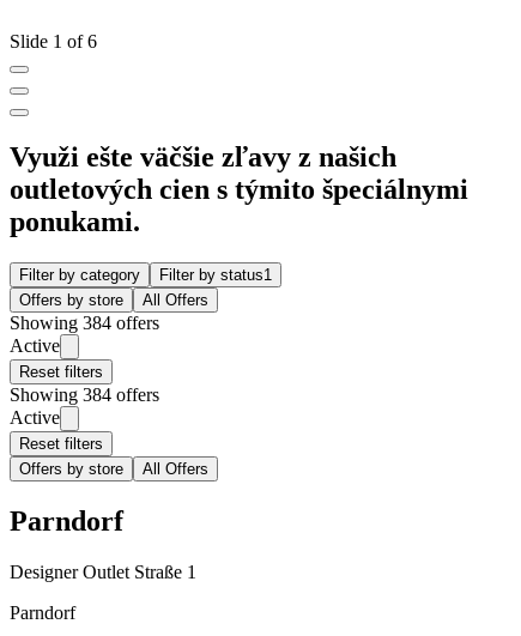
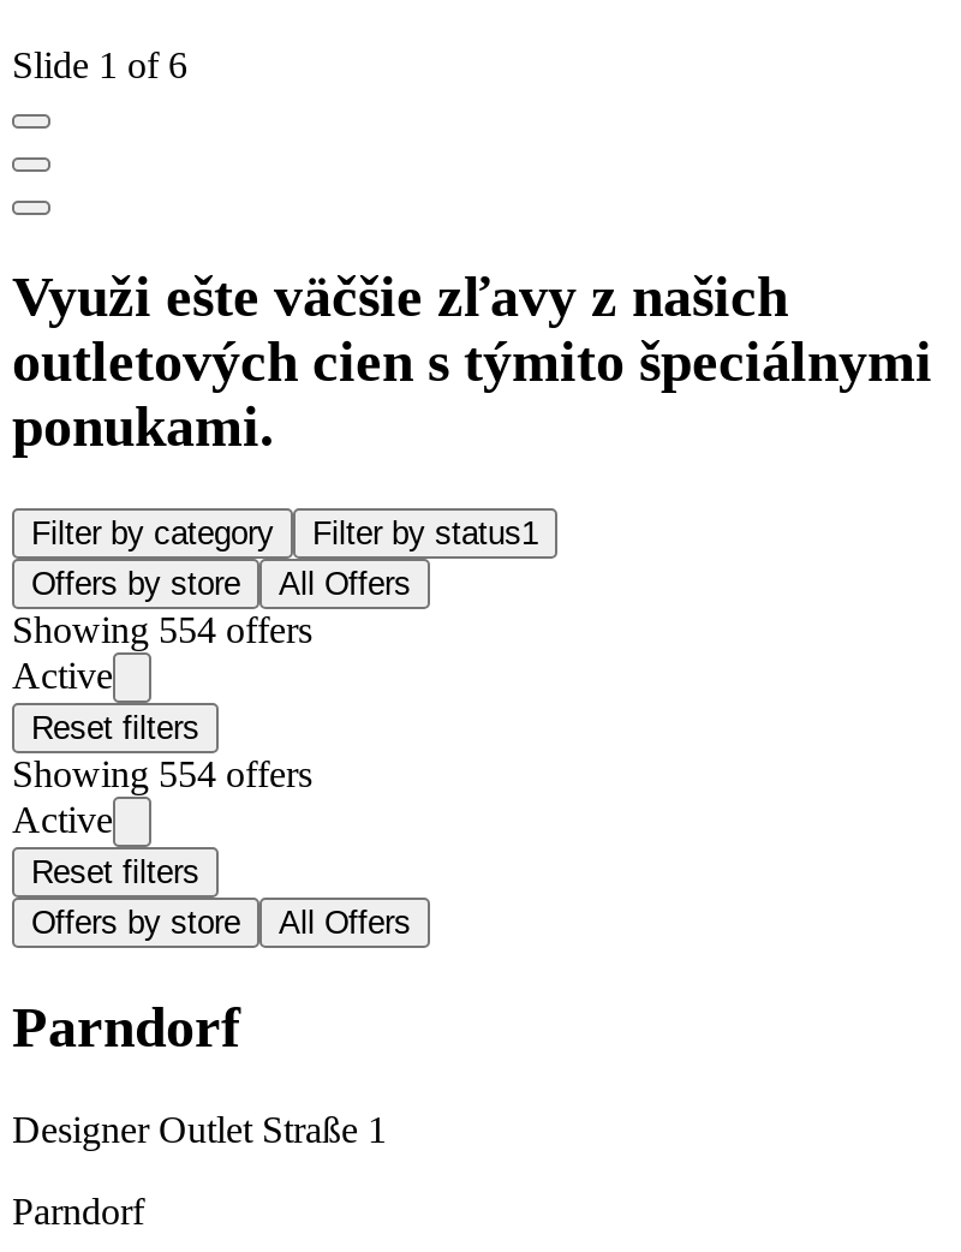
- Showing 384 offers
+ Showing 554 offers

- Showing 384 offers
+ Showing 554 offers
